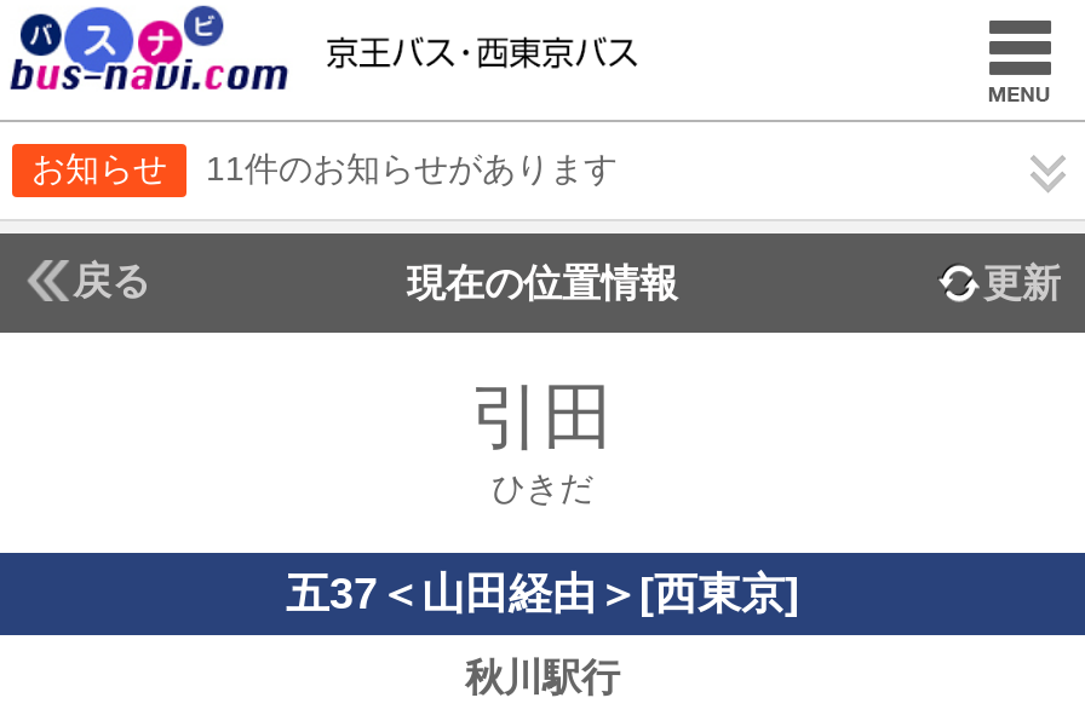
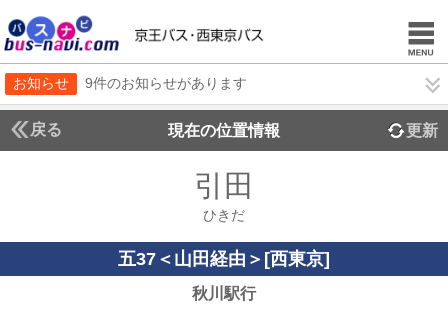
- 11件のお知らせがあります
+ 9件のお知らせがあります
